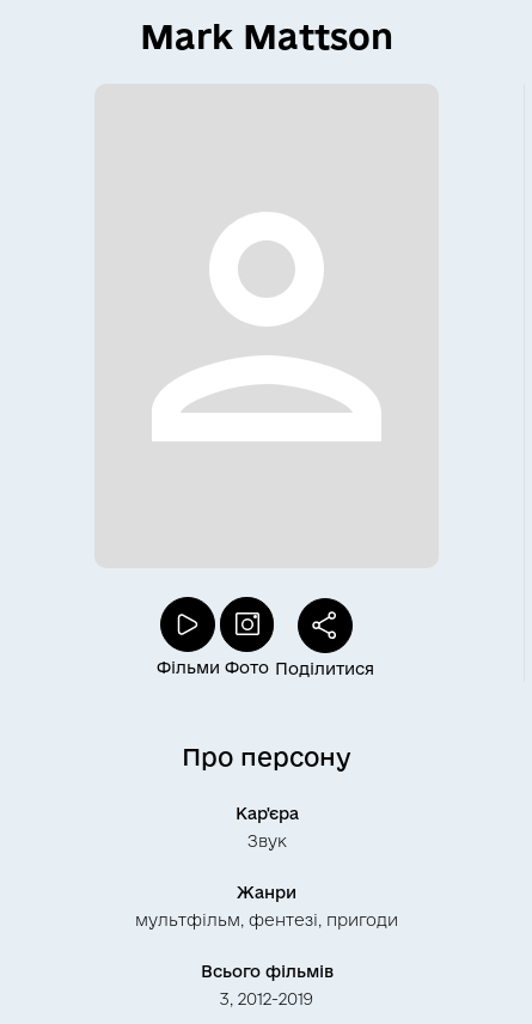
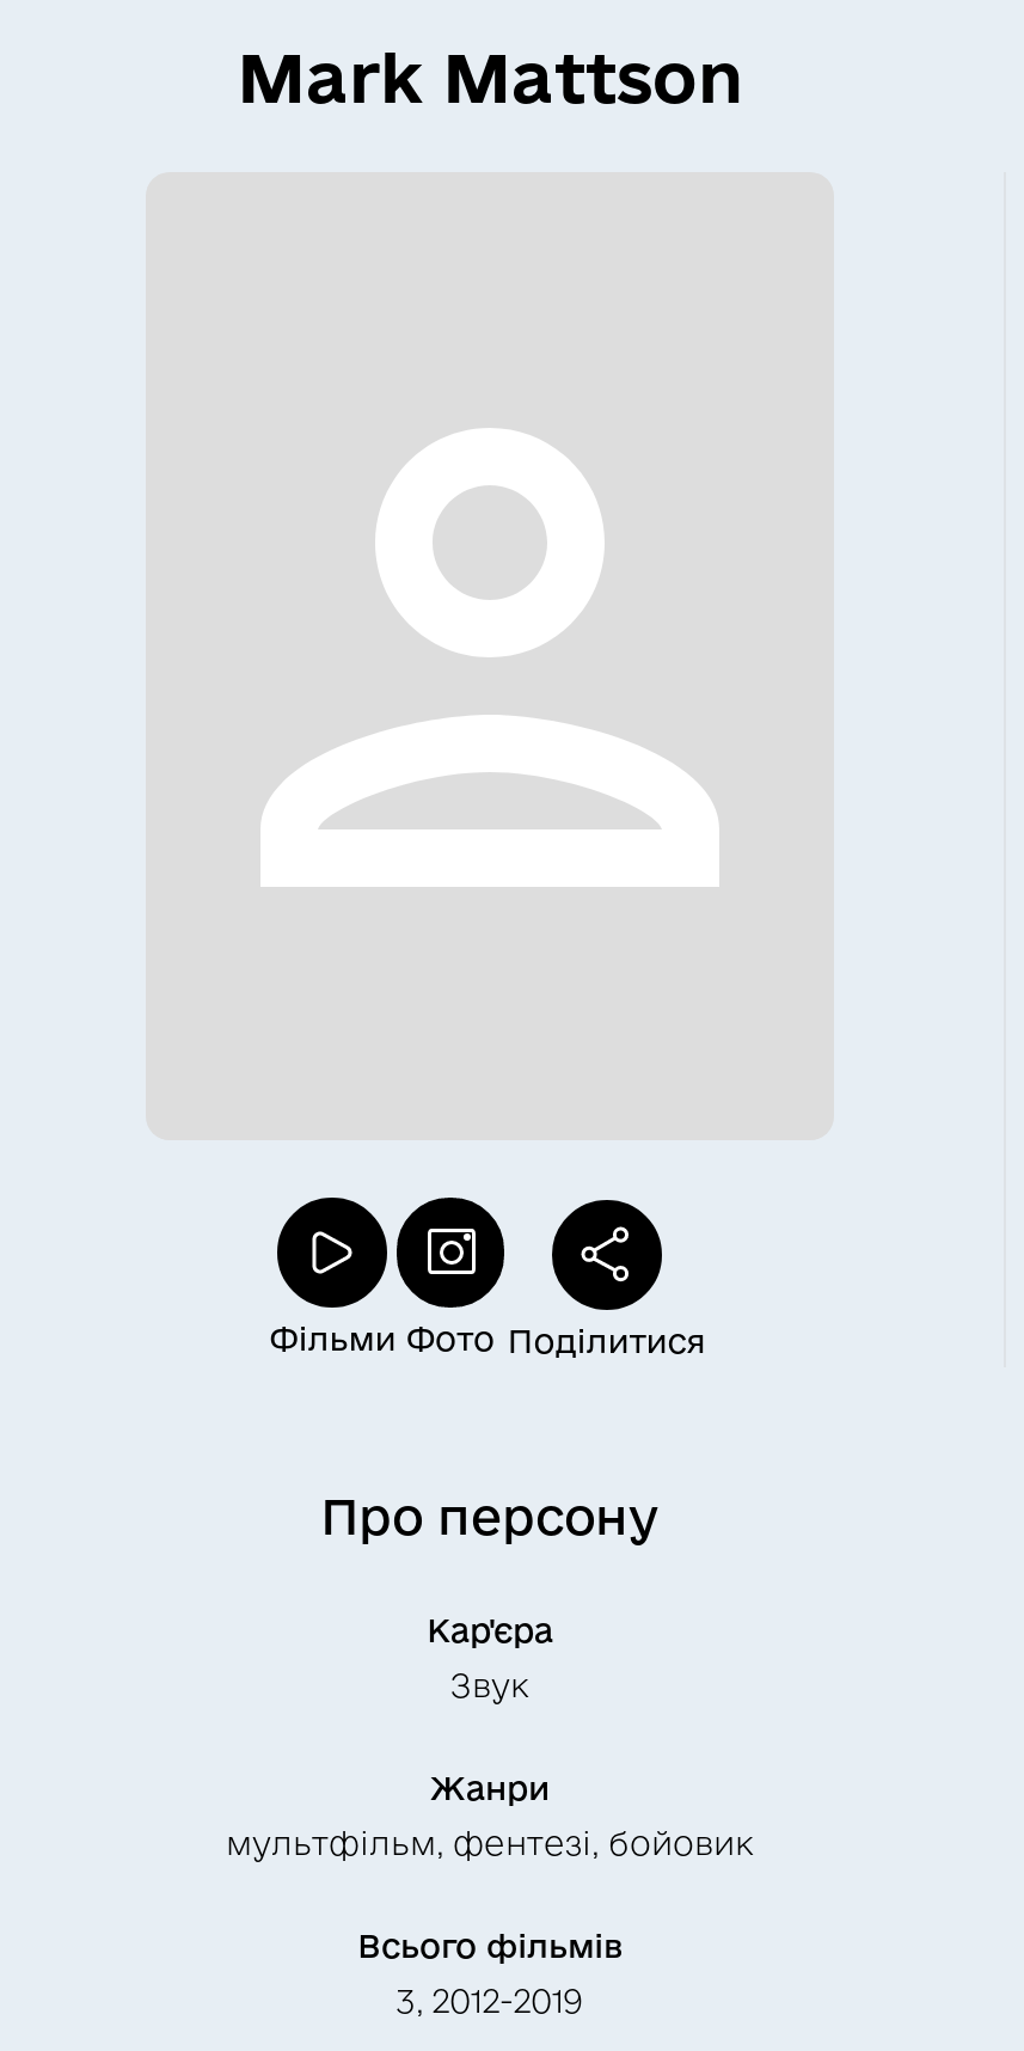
- мультфільм, фентезі, пригоди
+ мультфільм, фентезі, бойовик
